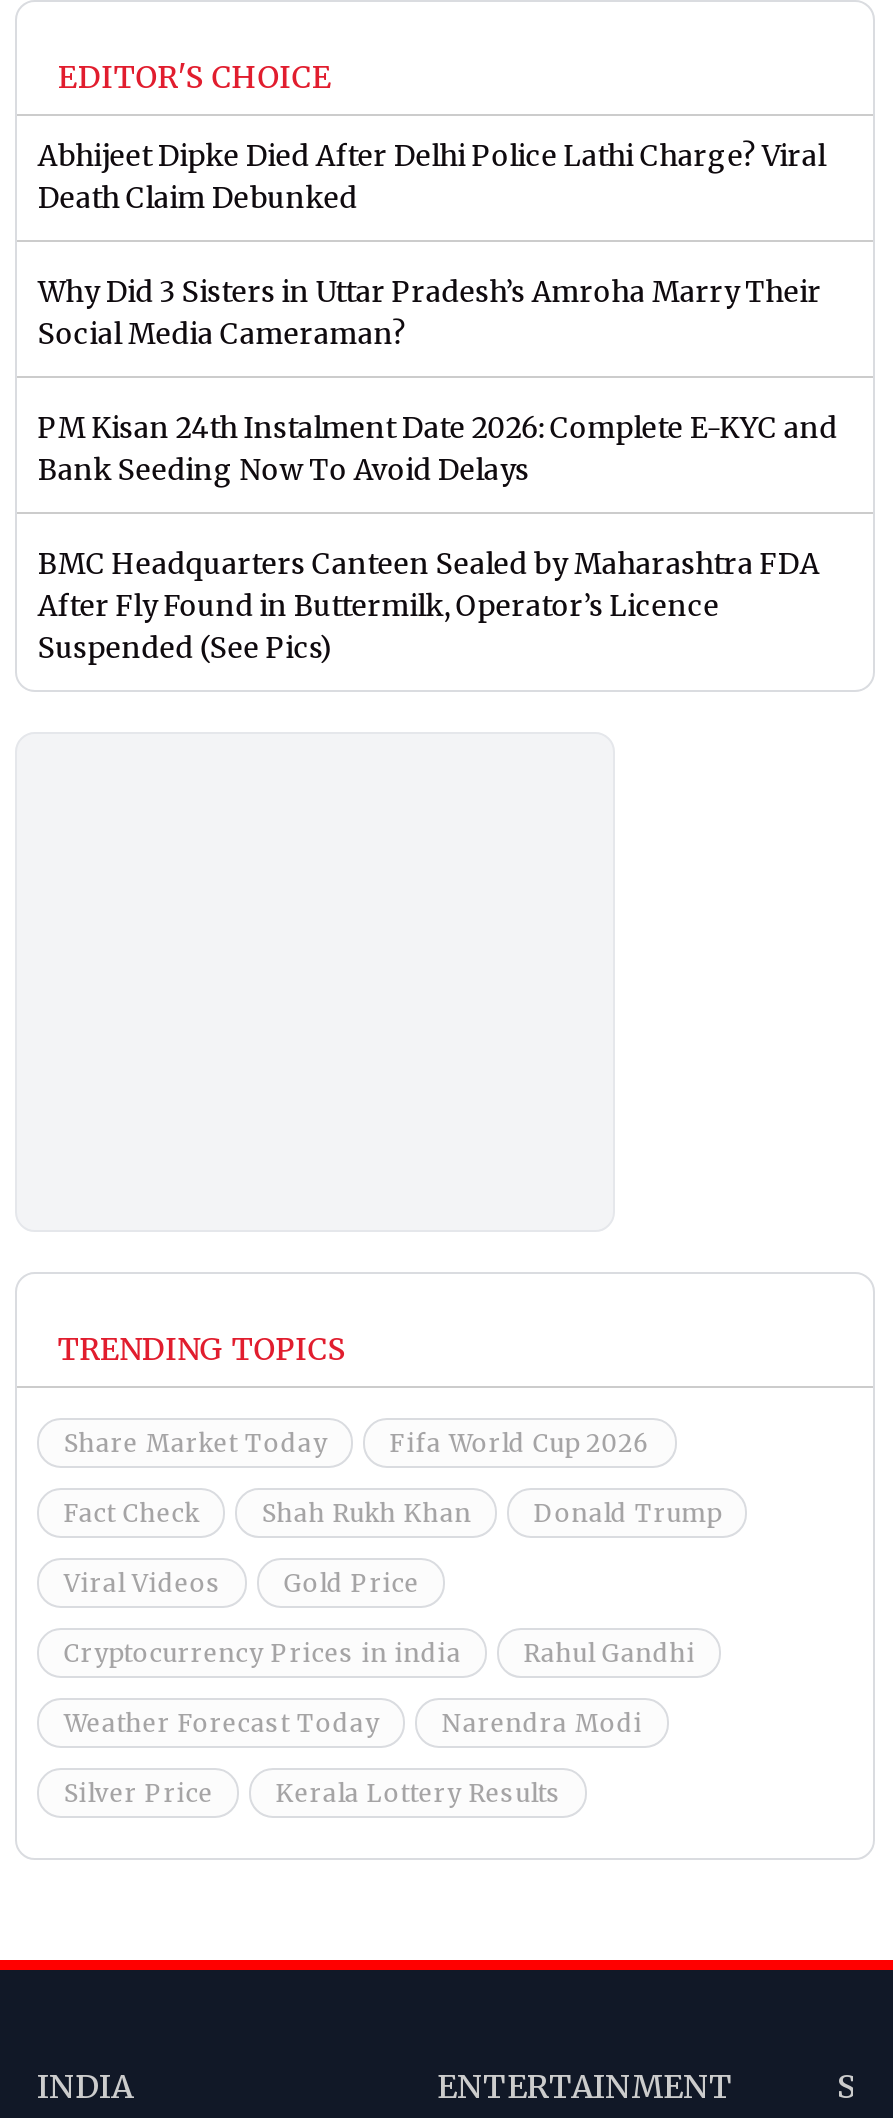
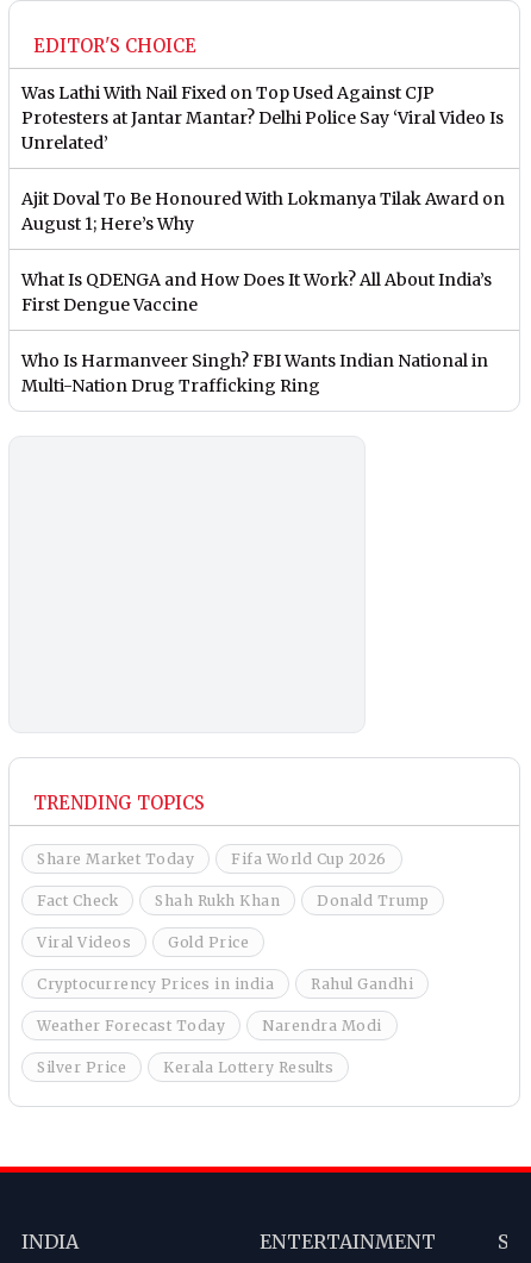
- Abhijeet Dipke Died After Delhi Police Lathi Charge? Viral
- Death Claim Debunked
+ Was Lathi With Nail Fixed on Top Used Against CJP
+ Protesters at Jantar Mantar? Delhi Police Say ‘Viral Video Is
+ Unrelated’

- Why Did 3 Sisters in Uttar Pradesh’s Amroha Marry Their
- Social Media Cameraman?
+ Ajit Doval To Be Honoured With Lokmanya Tilak Award on
+ August 1; Here’s Why

- PM Kisan 24th Instalment Date 2026: Complete E-KYC and
- Bank Seeding Now To Avoid Delays
+ What Is QDENGA and How Does It Work? All About India’s
+ First Dengue Vaccine

- BMC Headquarters Canteen Sealed by Maharashtra FDA
- After Fly Found in Buttermilk, Operator’s Licence
- Suspended (See Pics)
+ Who Is Harmanveer Singh? FBI Wants Indian National in
+ Multi-Nation Drug Trafficking Ring
